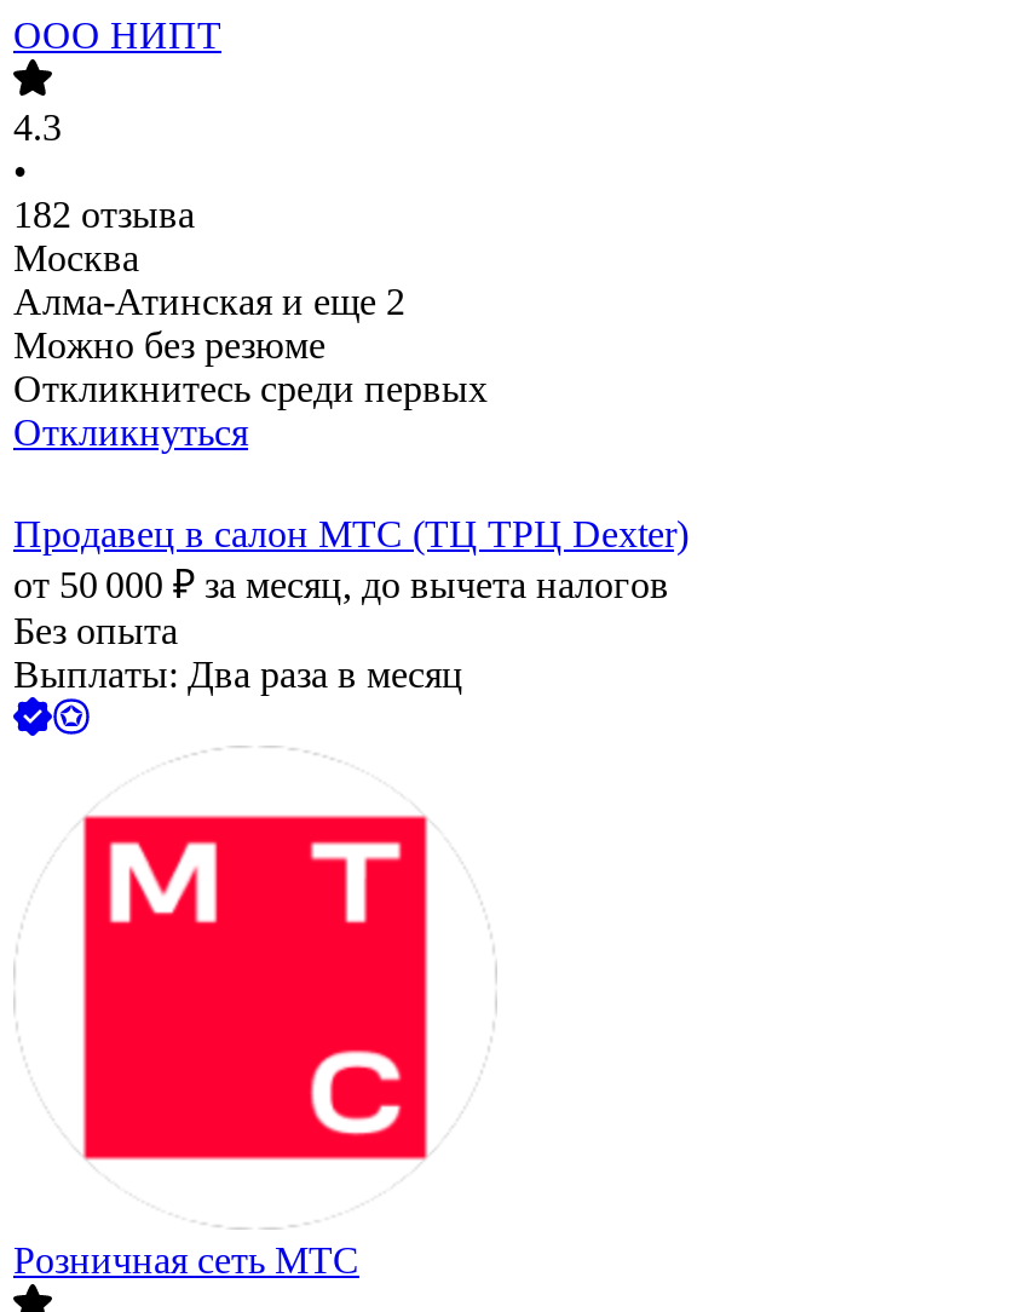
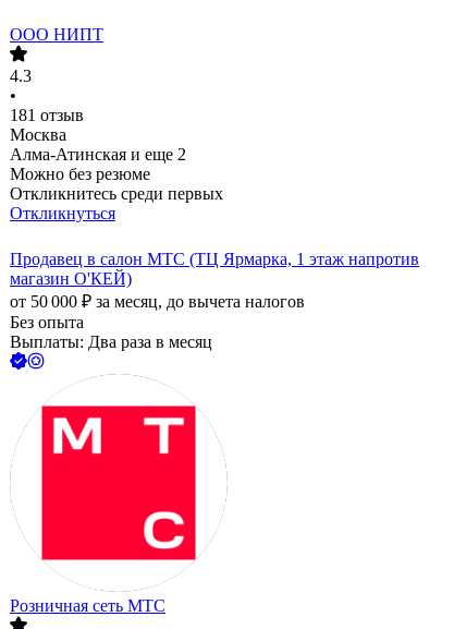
- 182 отзыва
+ 181 отзыв

- Продавец в салон МТС (ТЦ ТРЦ Dexter)
+ Продавец в салон МТС (ТЦ Ярмарка, 1 этаж напротив
+ магазин О'КЕЙ)
